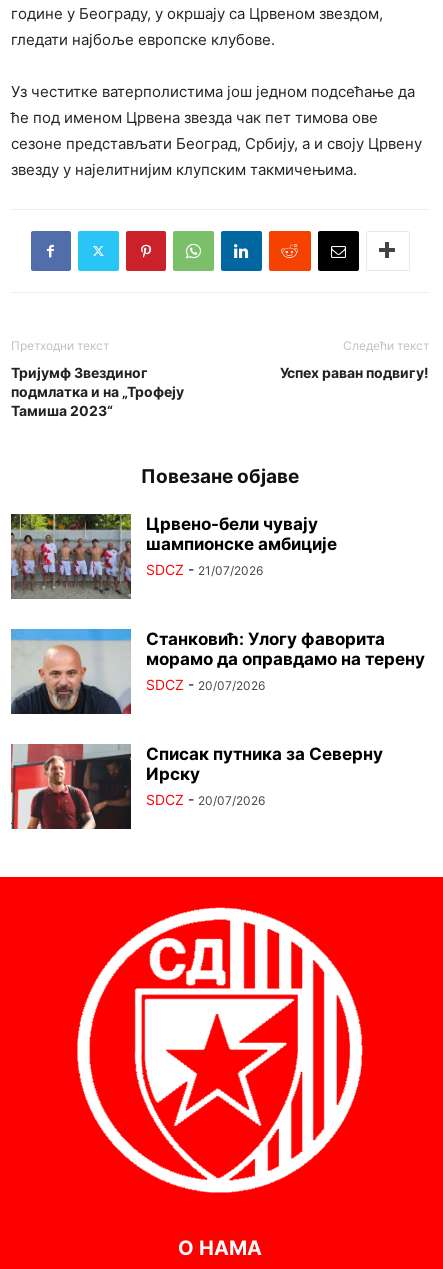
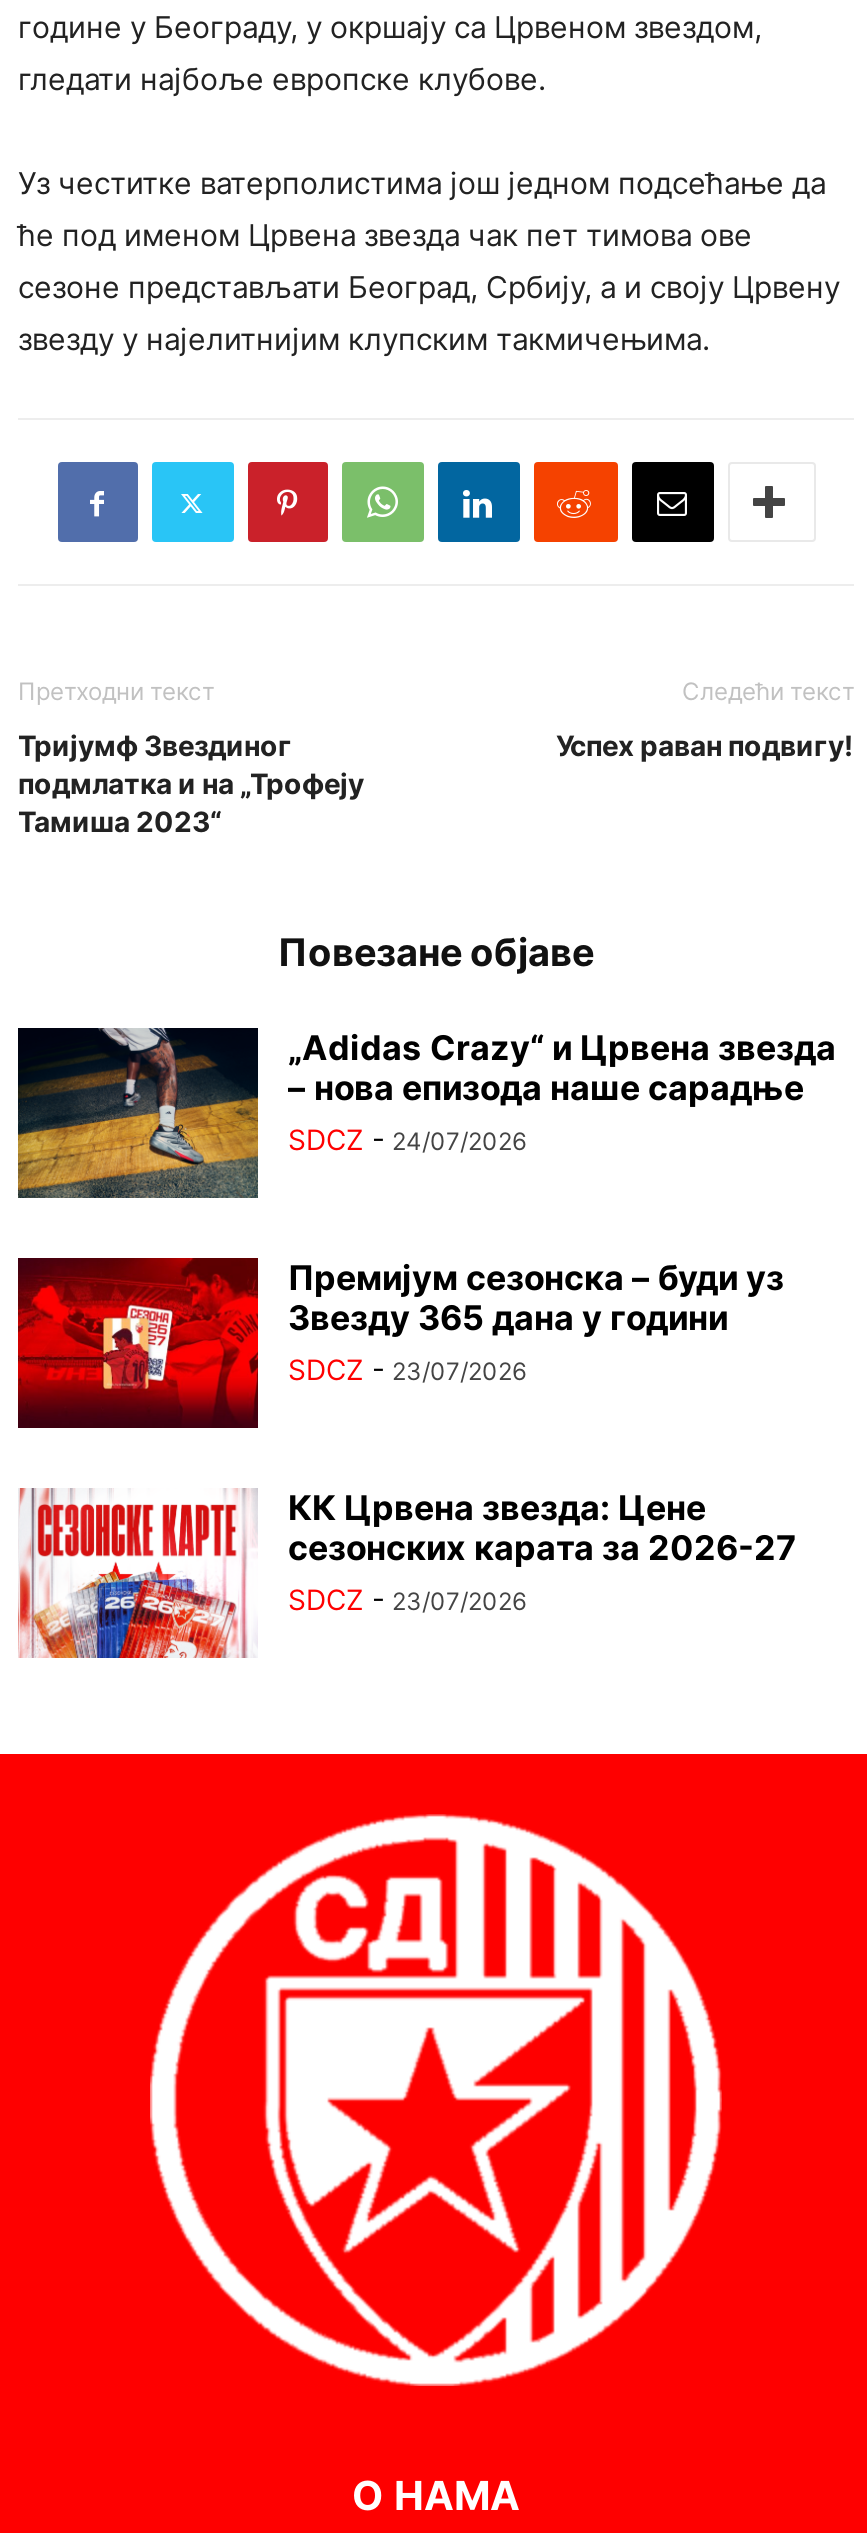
- [image]
- Црвено-бели чувају
- шампионске амбиције
- SDCZ - 21/07/2026
+ [image]
+ „Adidas Crazy“ и Црвена звезда
+ – нова епизода наше сарадње
+ SDCZ - 24/07/2026

- [image]
- Станковић: Улогу фаворита
- морамо да оправдамо на терену
- SDCZ - 20/07/2026
+ [image]
+ Премијум сезонска – буди уз
+ Звезду 365 дана у години
+ SDCZ - 23/07/2026

- [image]
- Списак путника за Северну
- Ирску
- SDCZ - 20/07/2026
+ [image]
+ КК Црвена звезда: Цене
+ сезонских карата за 2026-27
+ SDCZ - 23/07/2026
